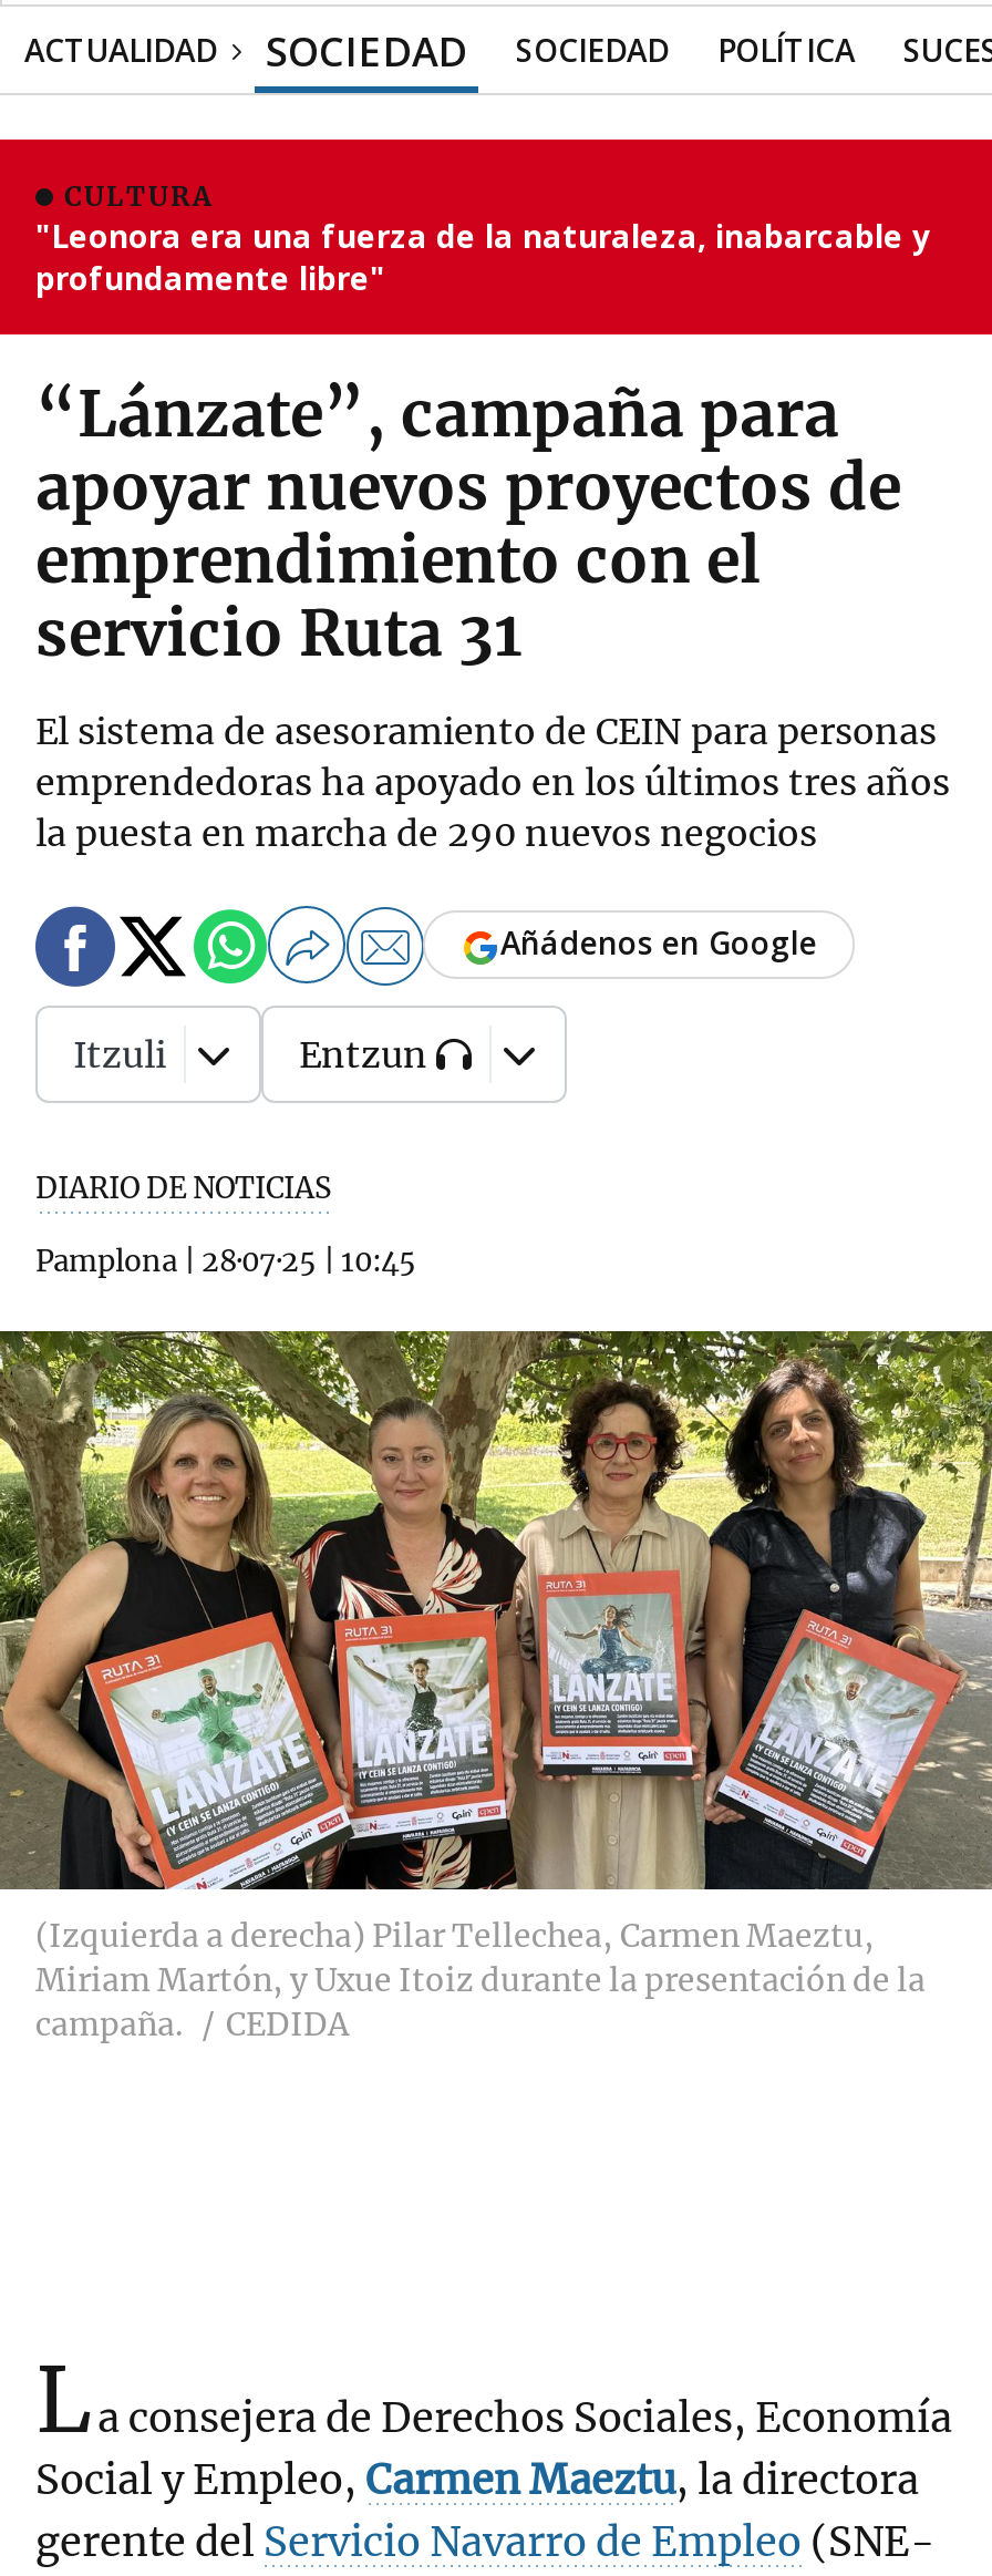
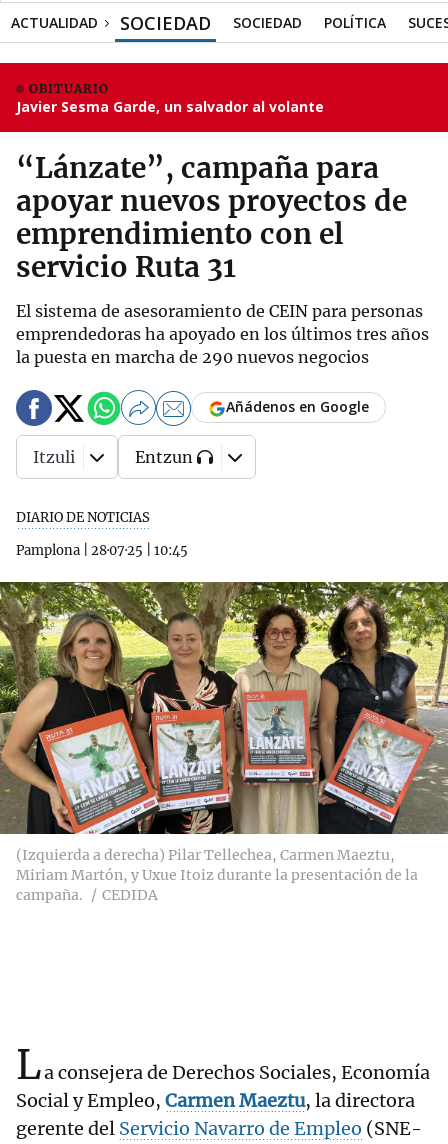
- CULTURA
- "Leonora era una fuerza de la naturaleza, inabarcable y
- profundamente libre"
+ OBITUARIO
+ Javier Sesma Garde, un salvador al volante
